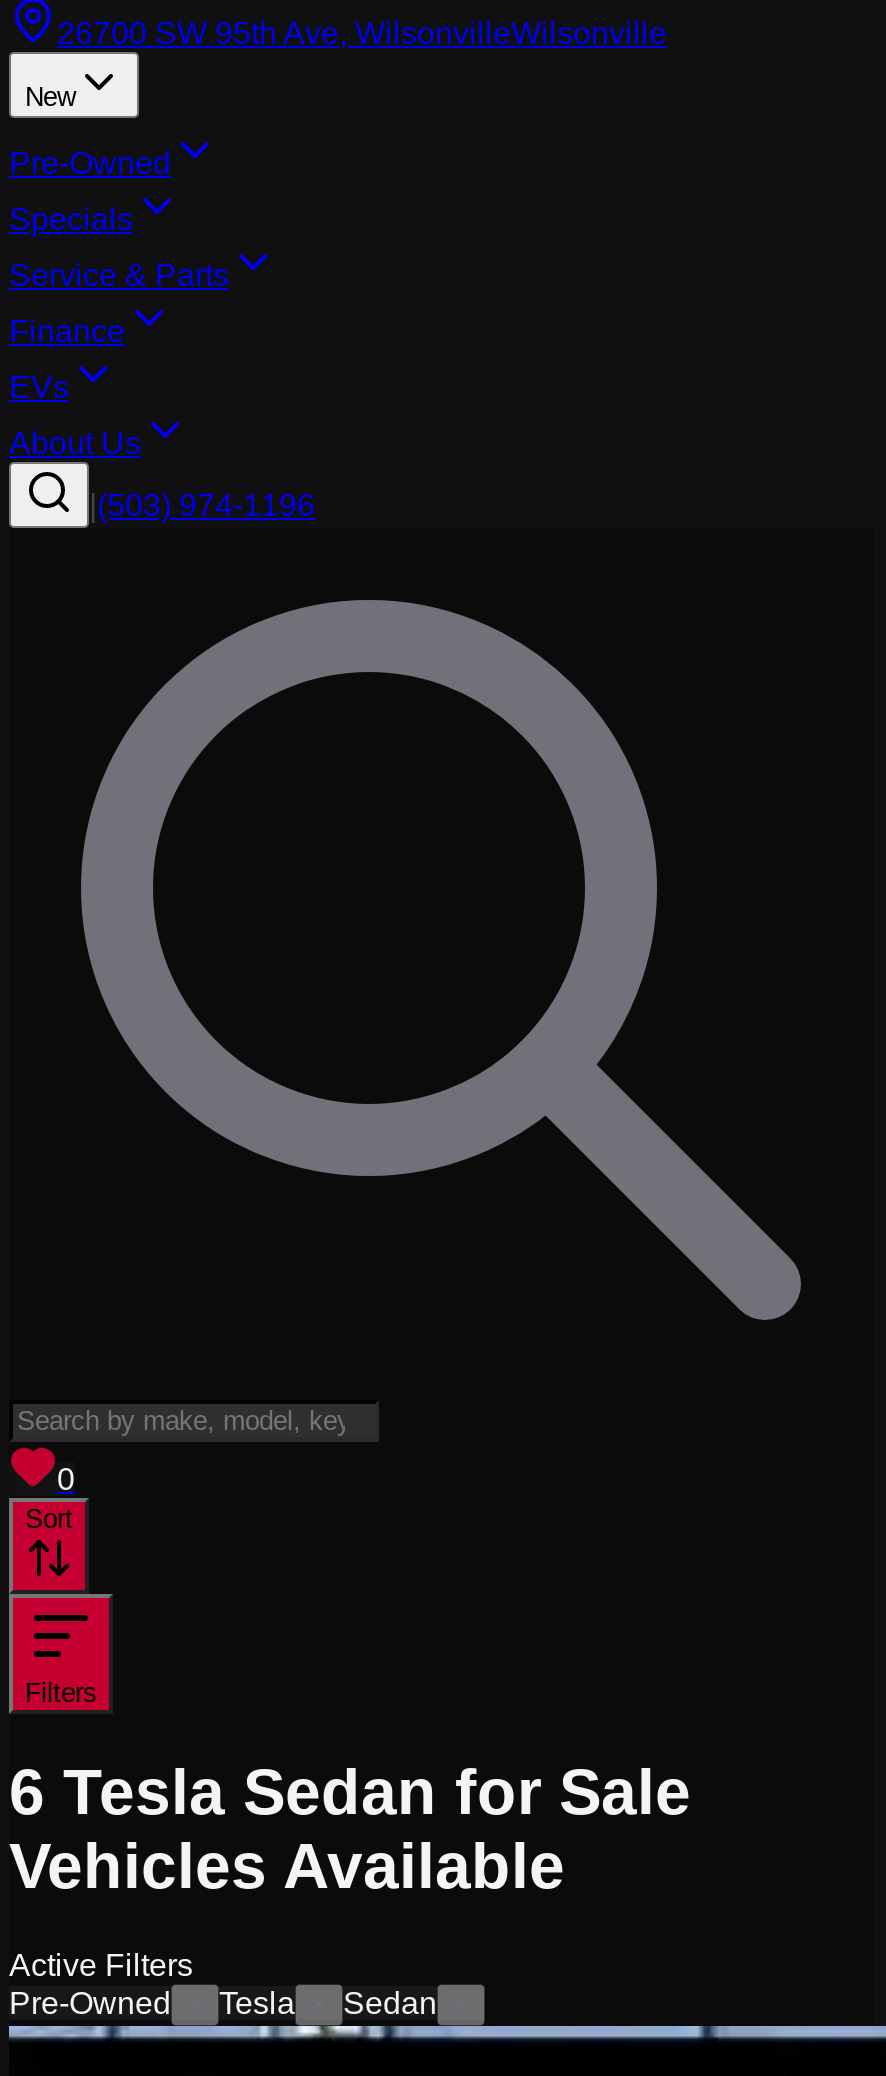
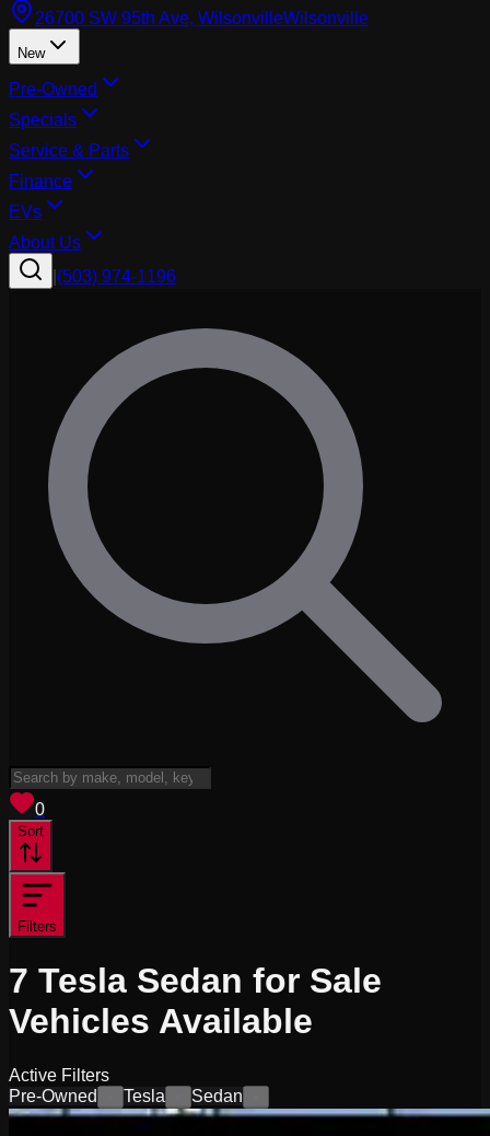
- 6 Tesla Sedan for Sale
+ 7 Tesla Sedan for Sale
